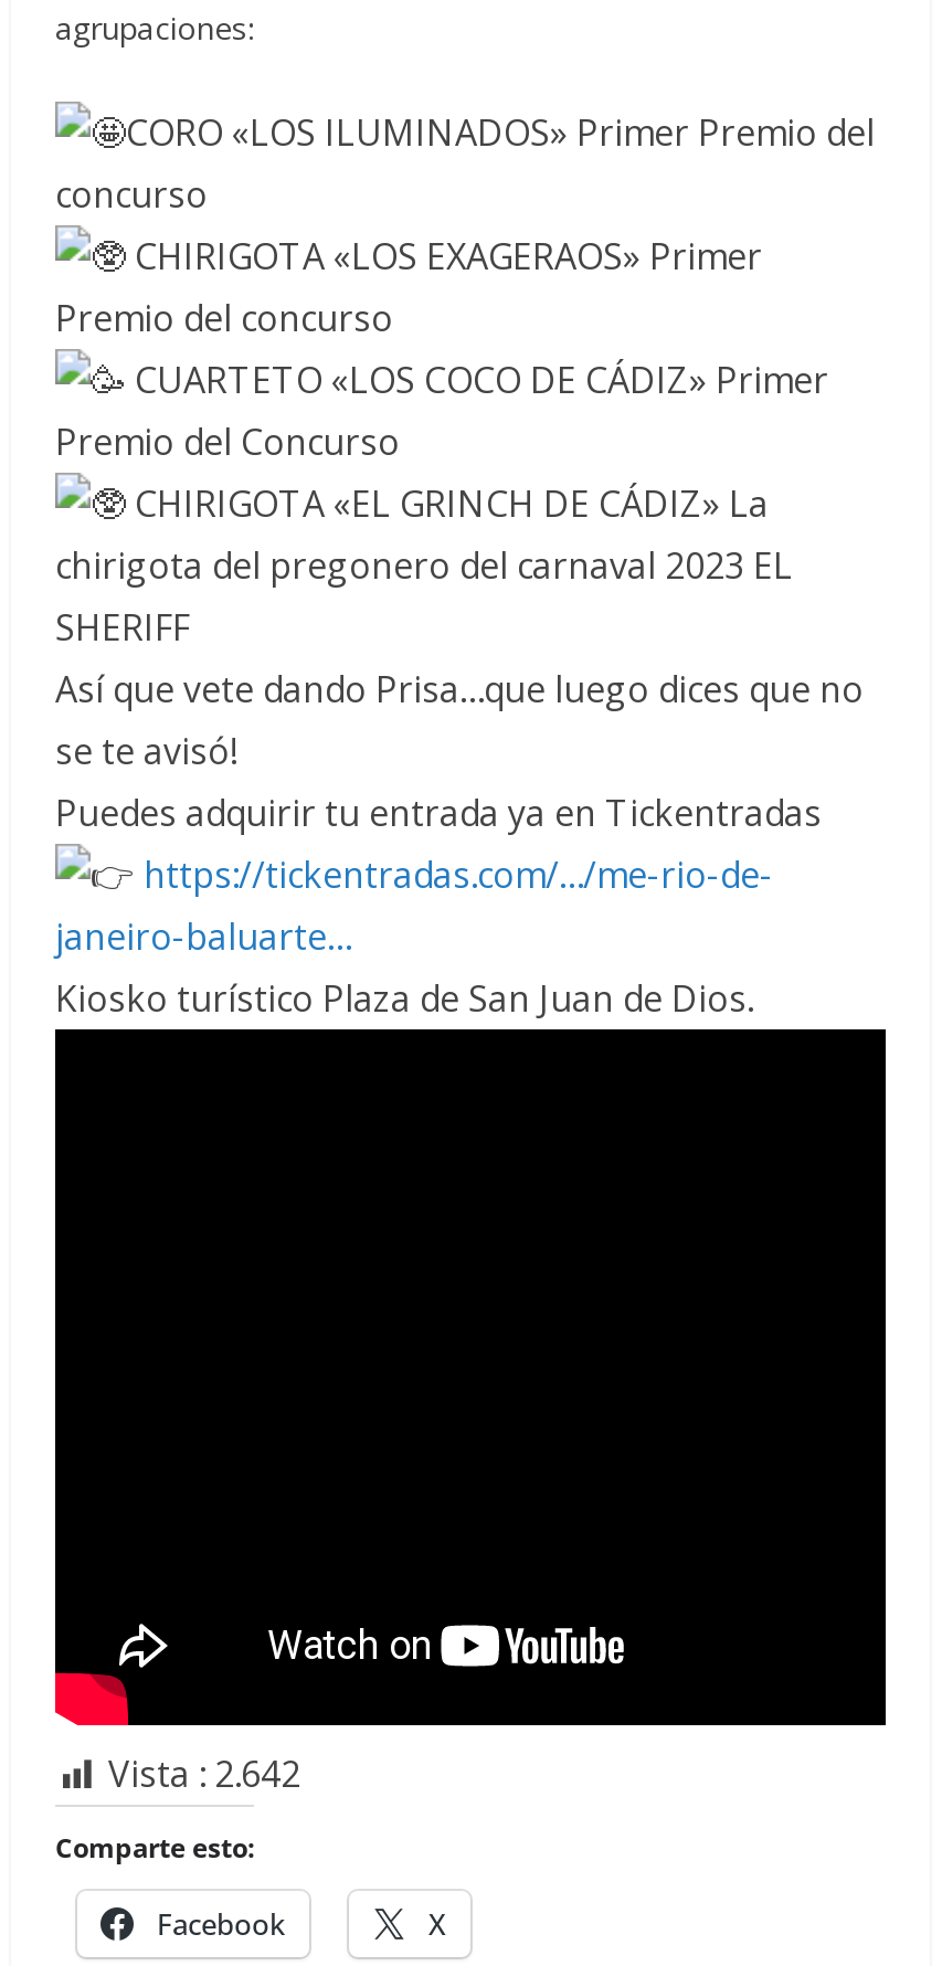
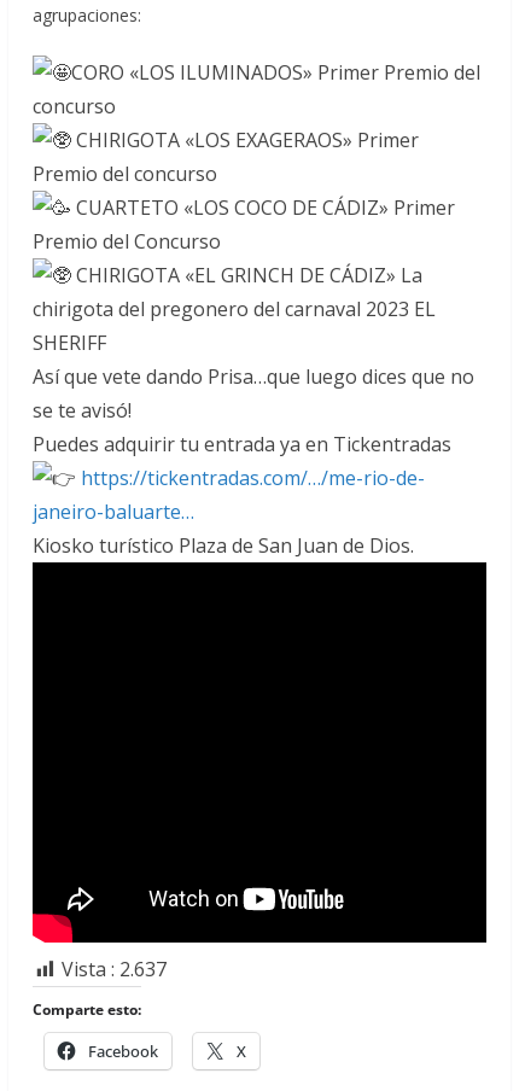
- Vista : 2.642
+ Vista : 2.637
